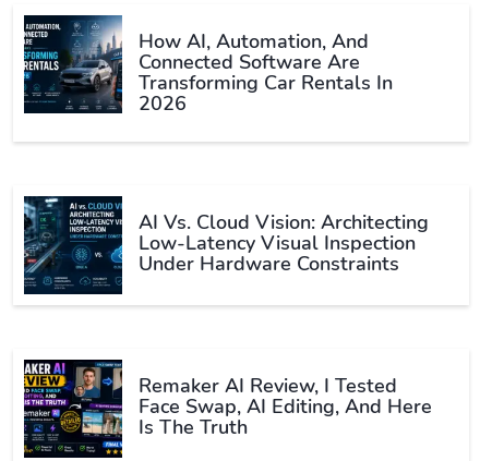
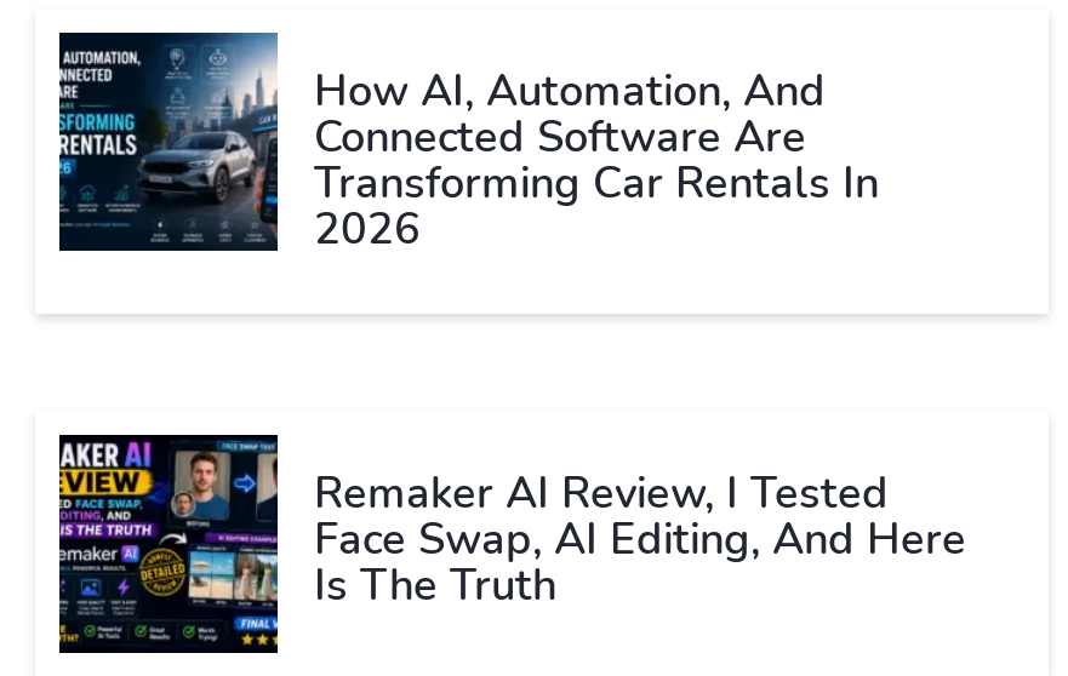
- [image]
- AI Vs. Cloud Vision: Architecting
- Low-Latency Visual Inspection
- Under Hardware Constraints
